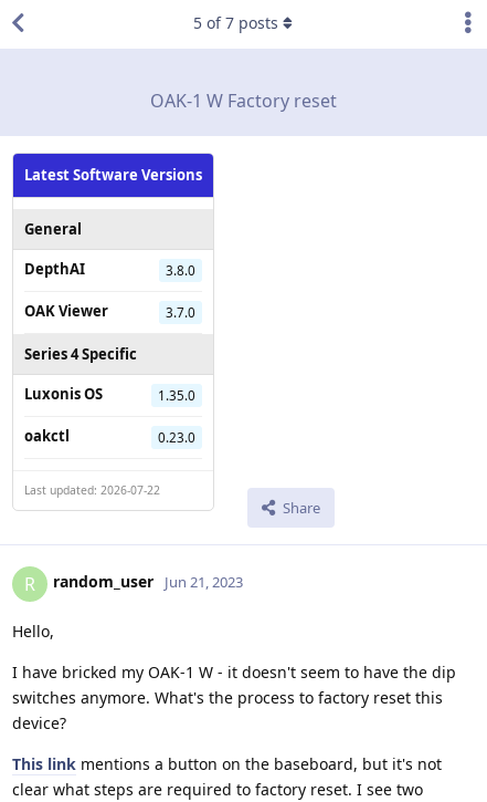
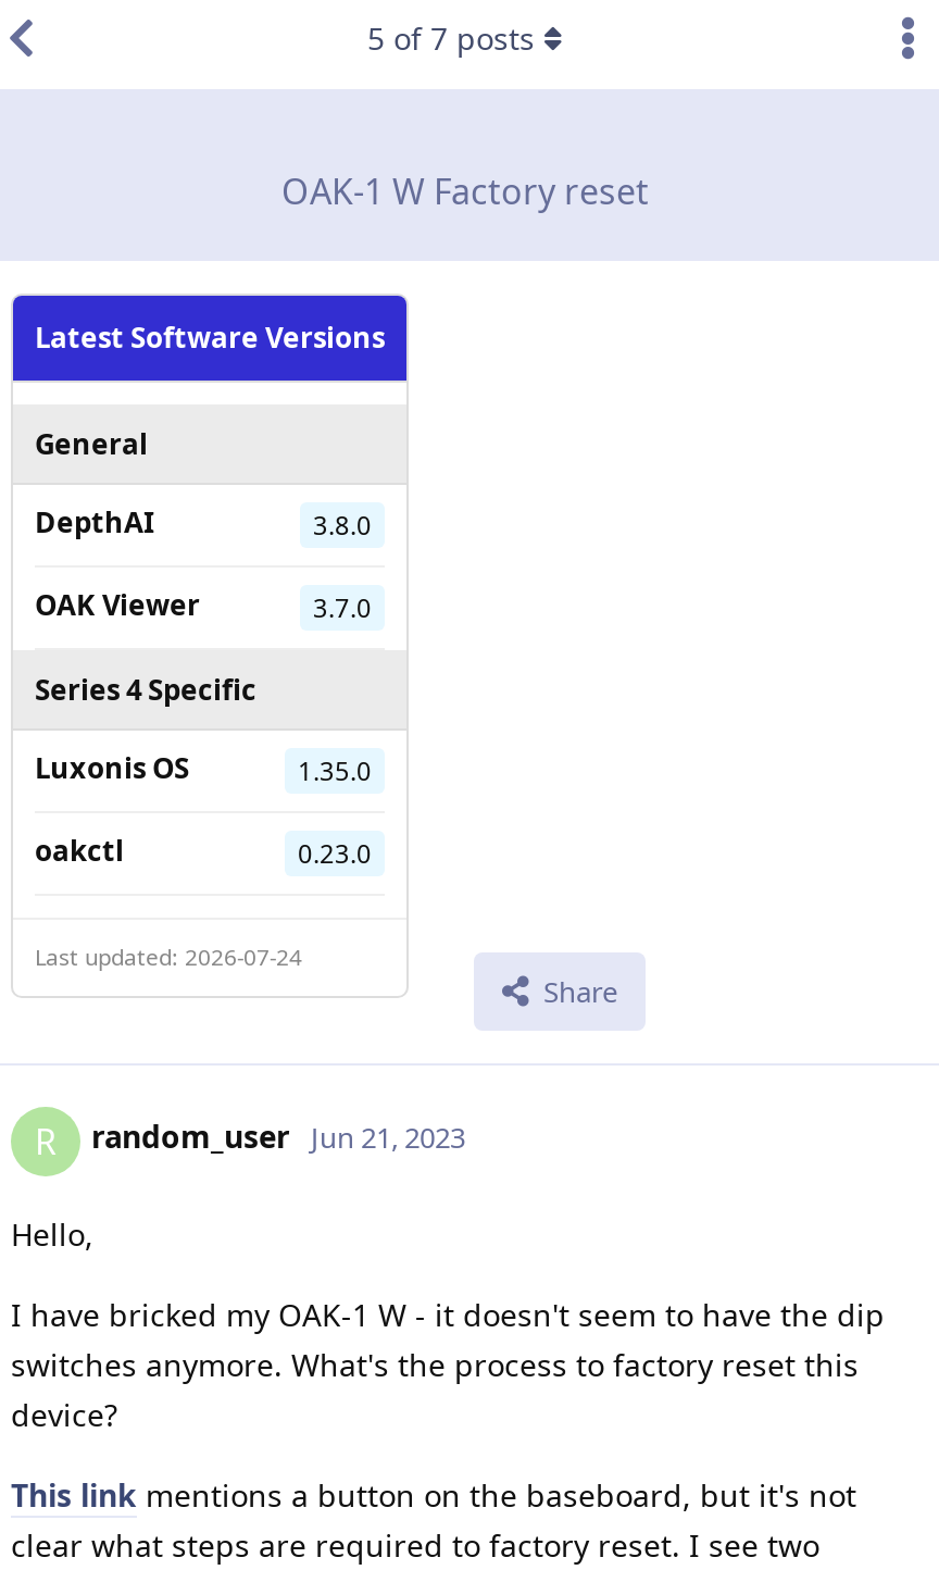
- Last updated: 2026-07-22
+ Last updated: 2026-07-24
